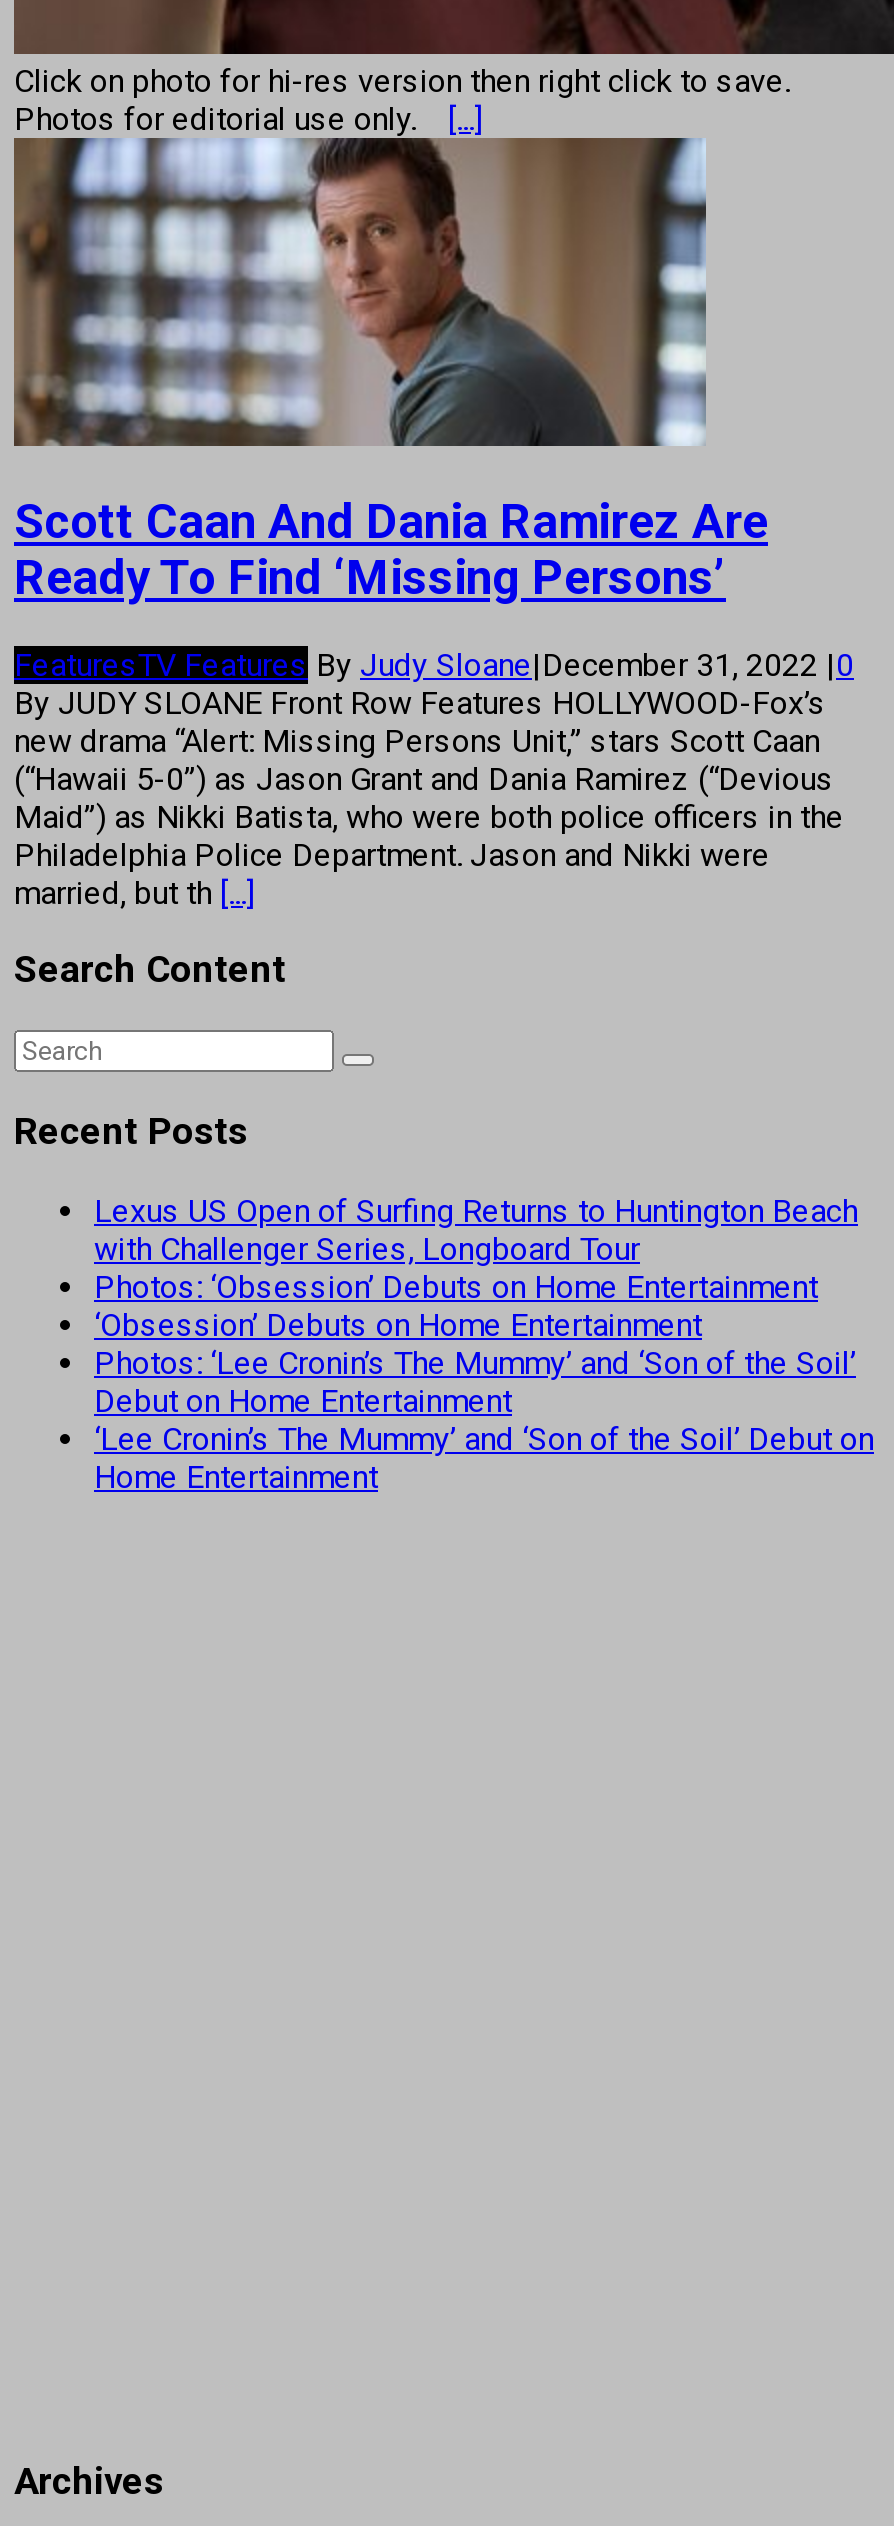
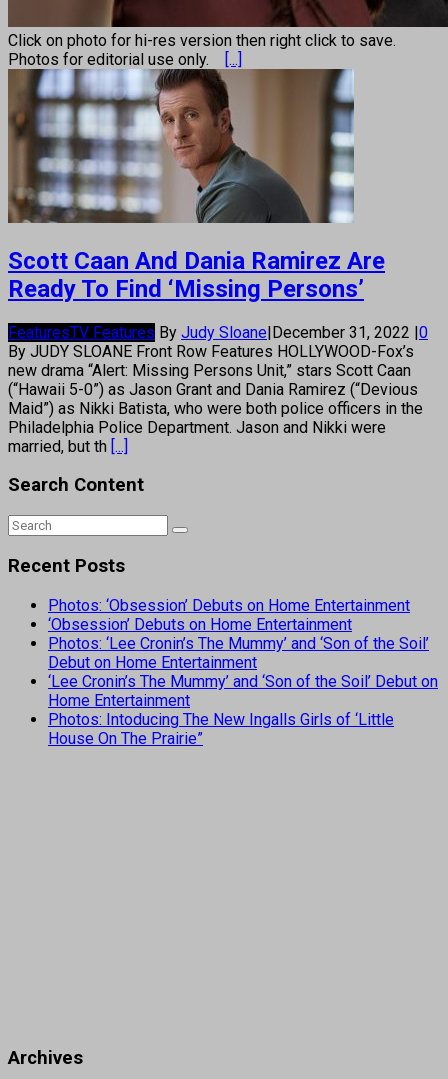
- Lexus US Open of Surfing Returns to Huntington Beach
- with Challenger Series, Longboard Tour

+ Photos: Intoducing The New Ingalls Girls of ‘Little
+ House On The Prairie”
